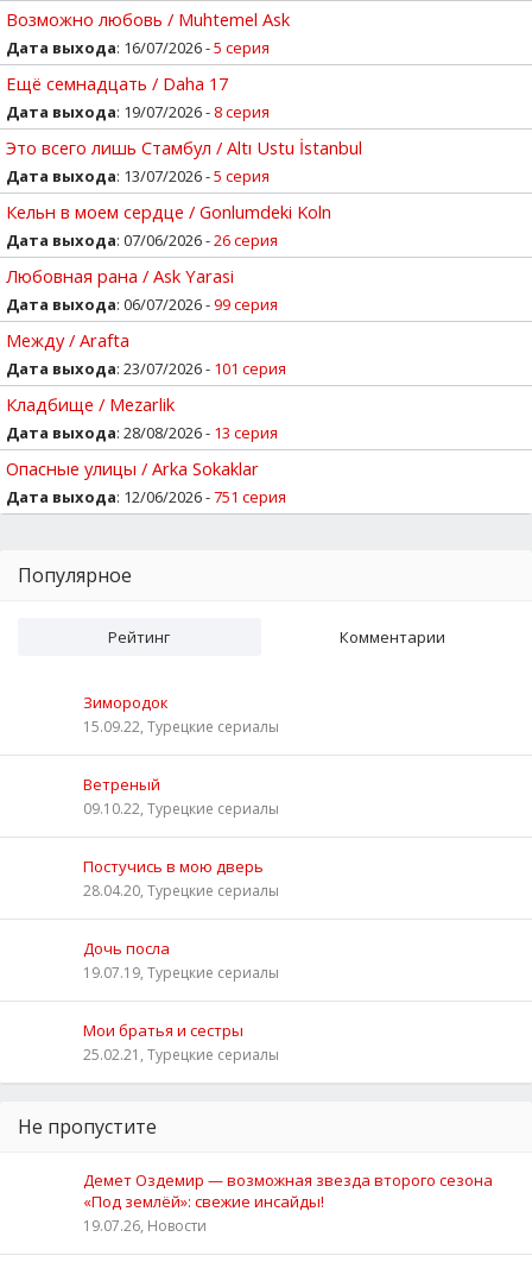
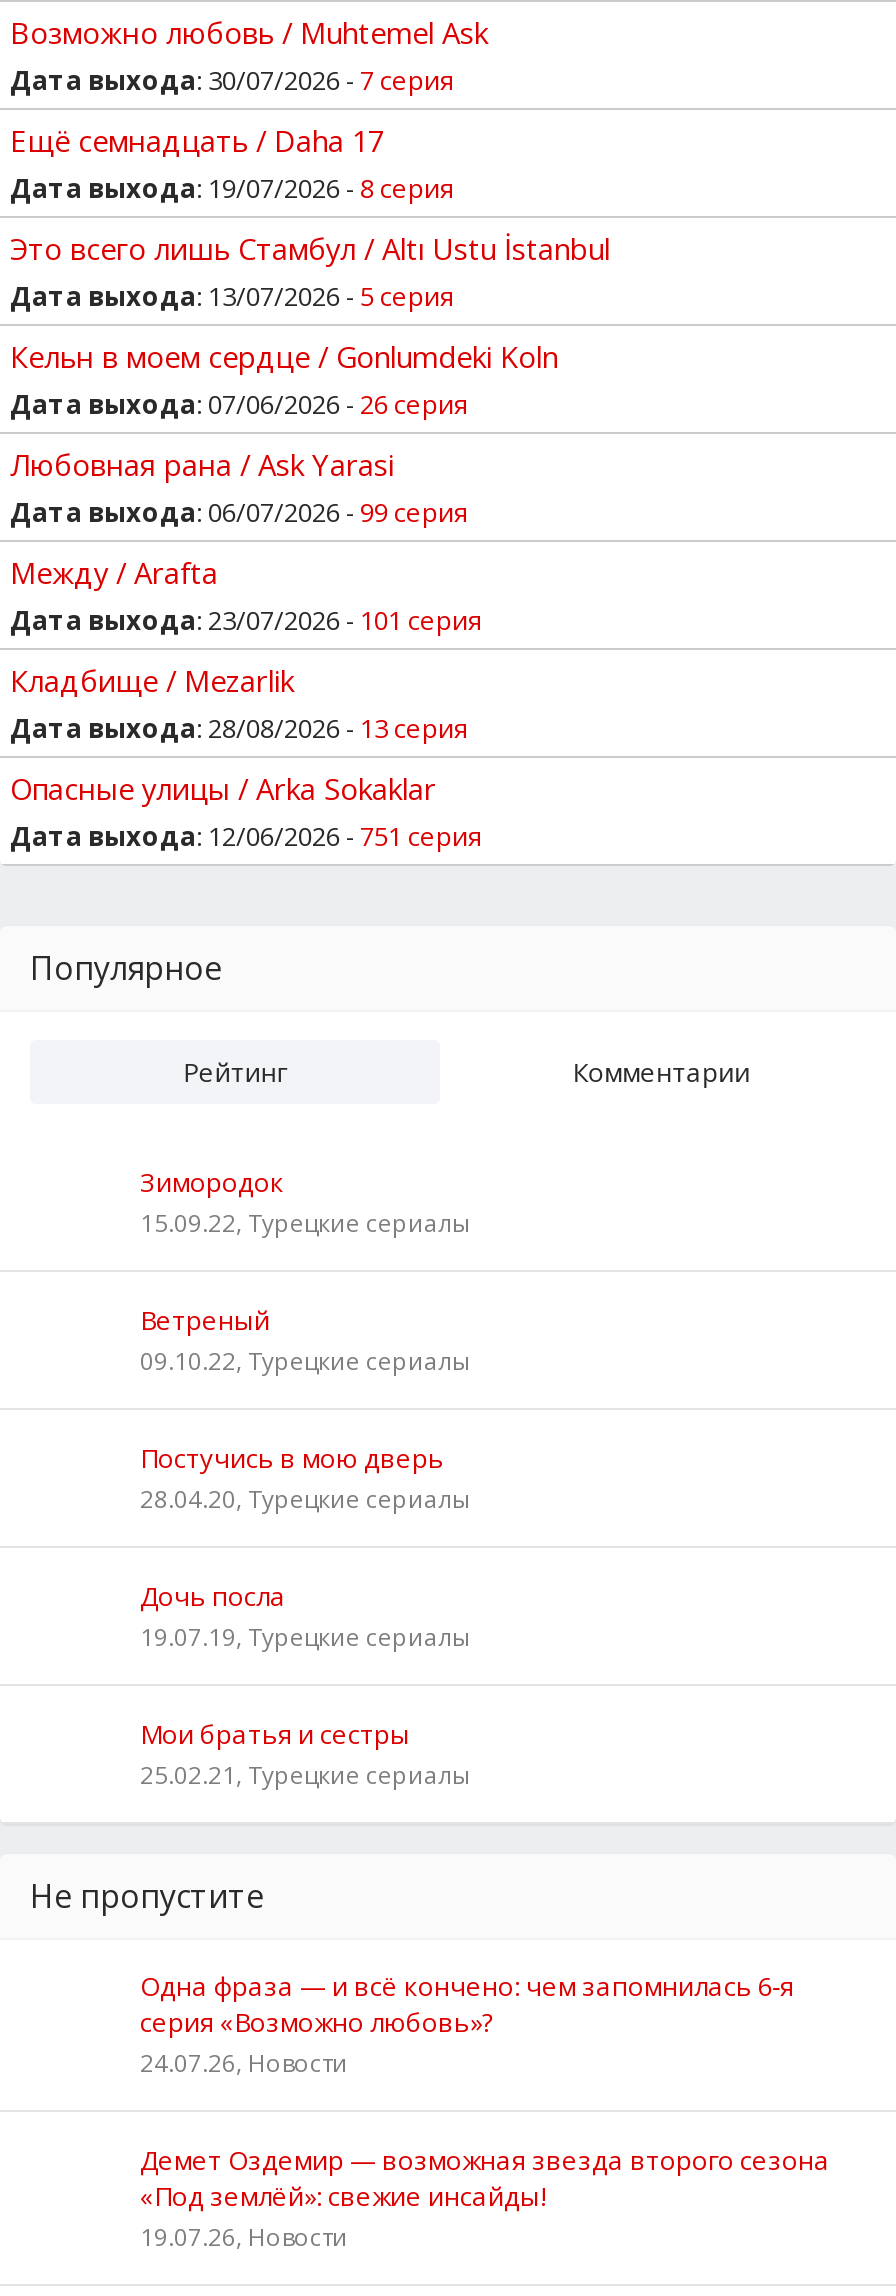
- Дата выхода: 16/07/2026 - 5 серия
+ Дата выхода: 30/07/2026 - 7 серия

+ Одна фраза — и всё кончено: чем запомнилась 6‑я
+ серия «Возможно любовь»?
+ 24.07.26, Новости
